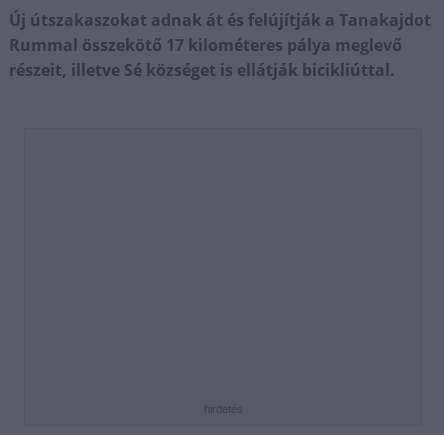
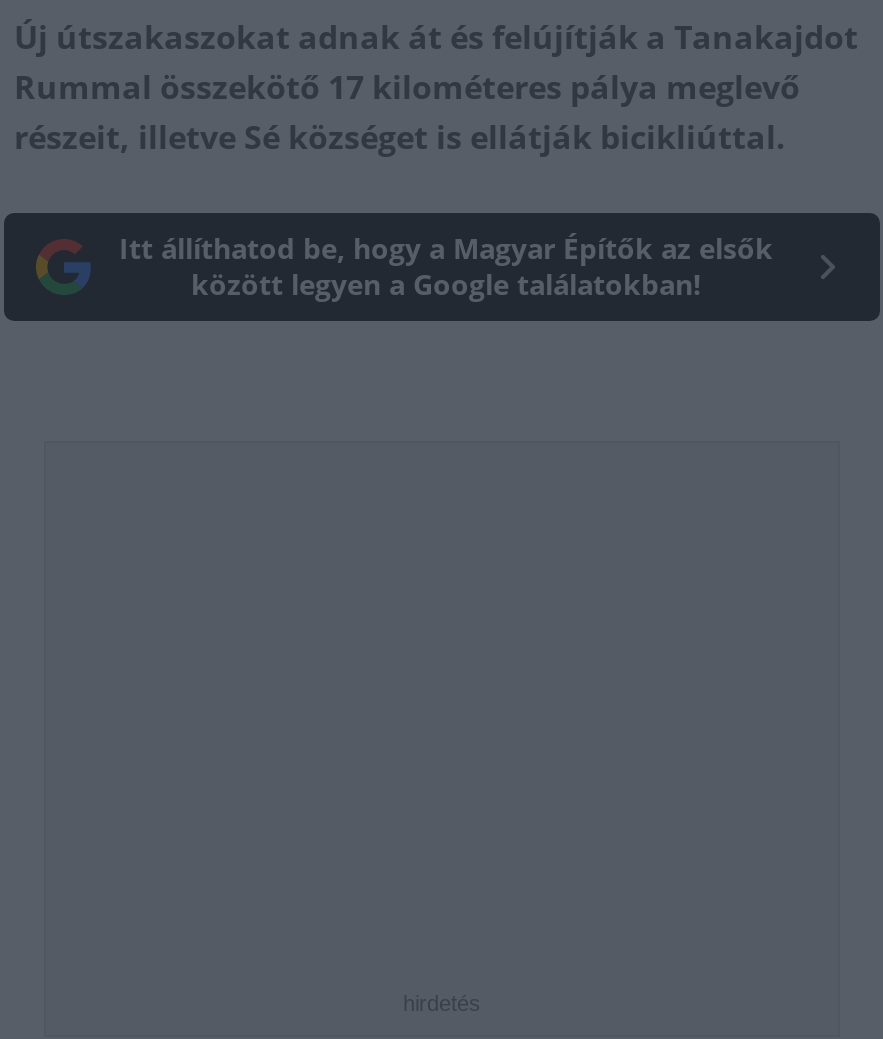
+ Itt állíthatod be, hogy a Magyar Építők az elsők
+ között legyen a Google találatokban!
